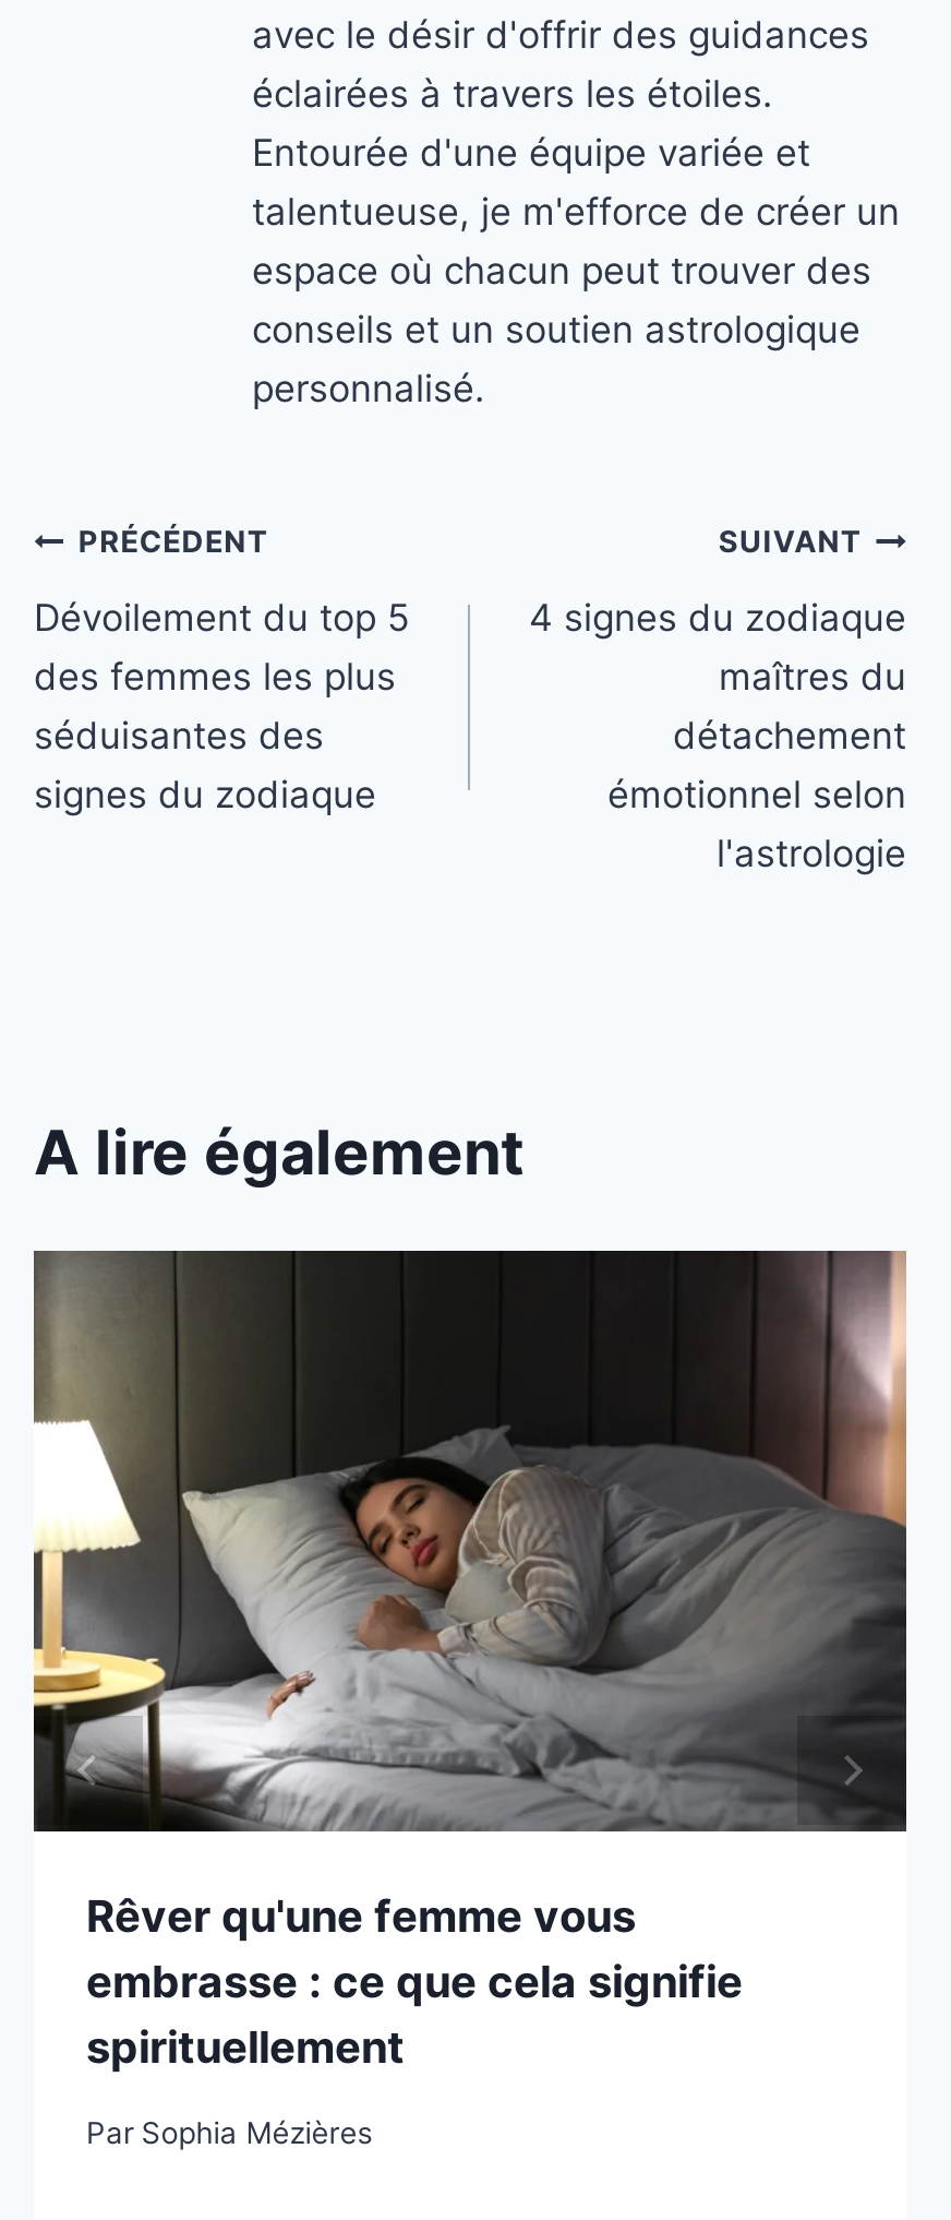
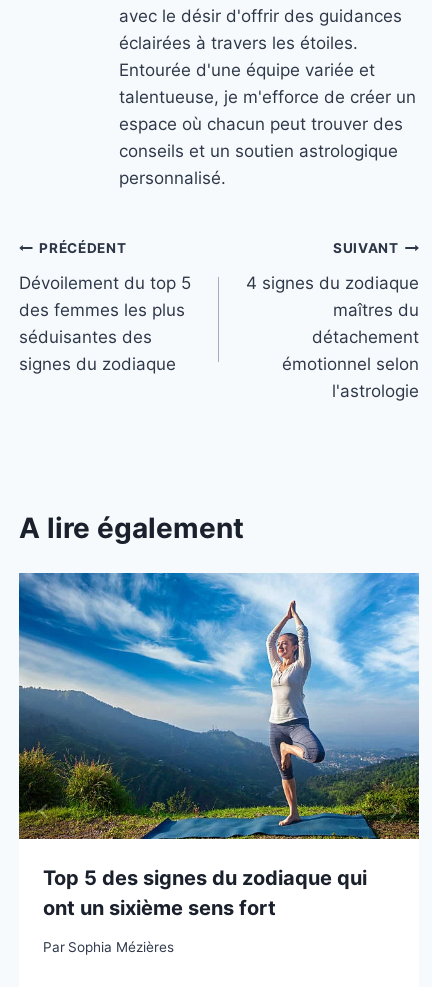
- [image]
- Rêver qu'une femme vous
- embrasse : ce que cela signifie
- spirituellement
+ [image]
+ Top 5 des signes du zodiaque qui
+ ont un sixième sens fort
